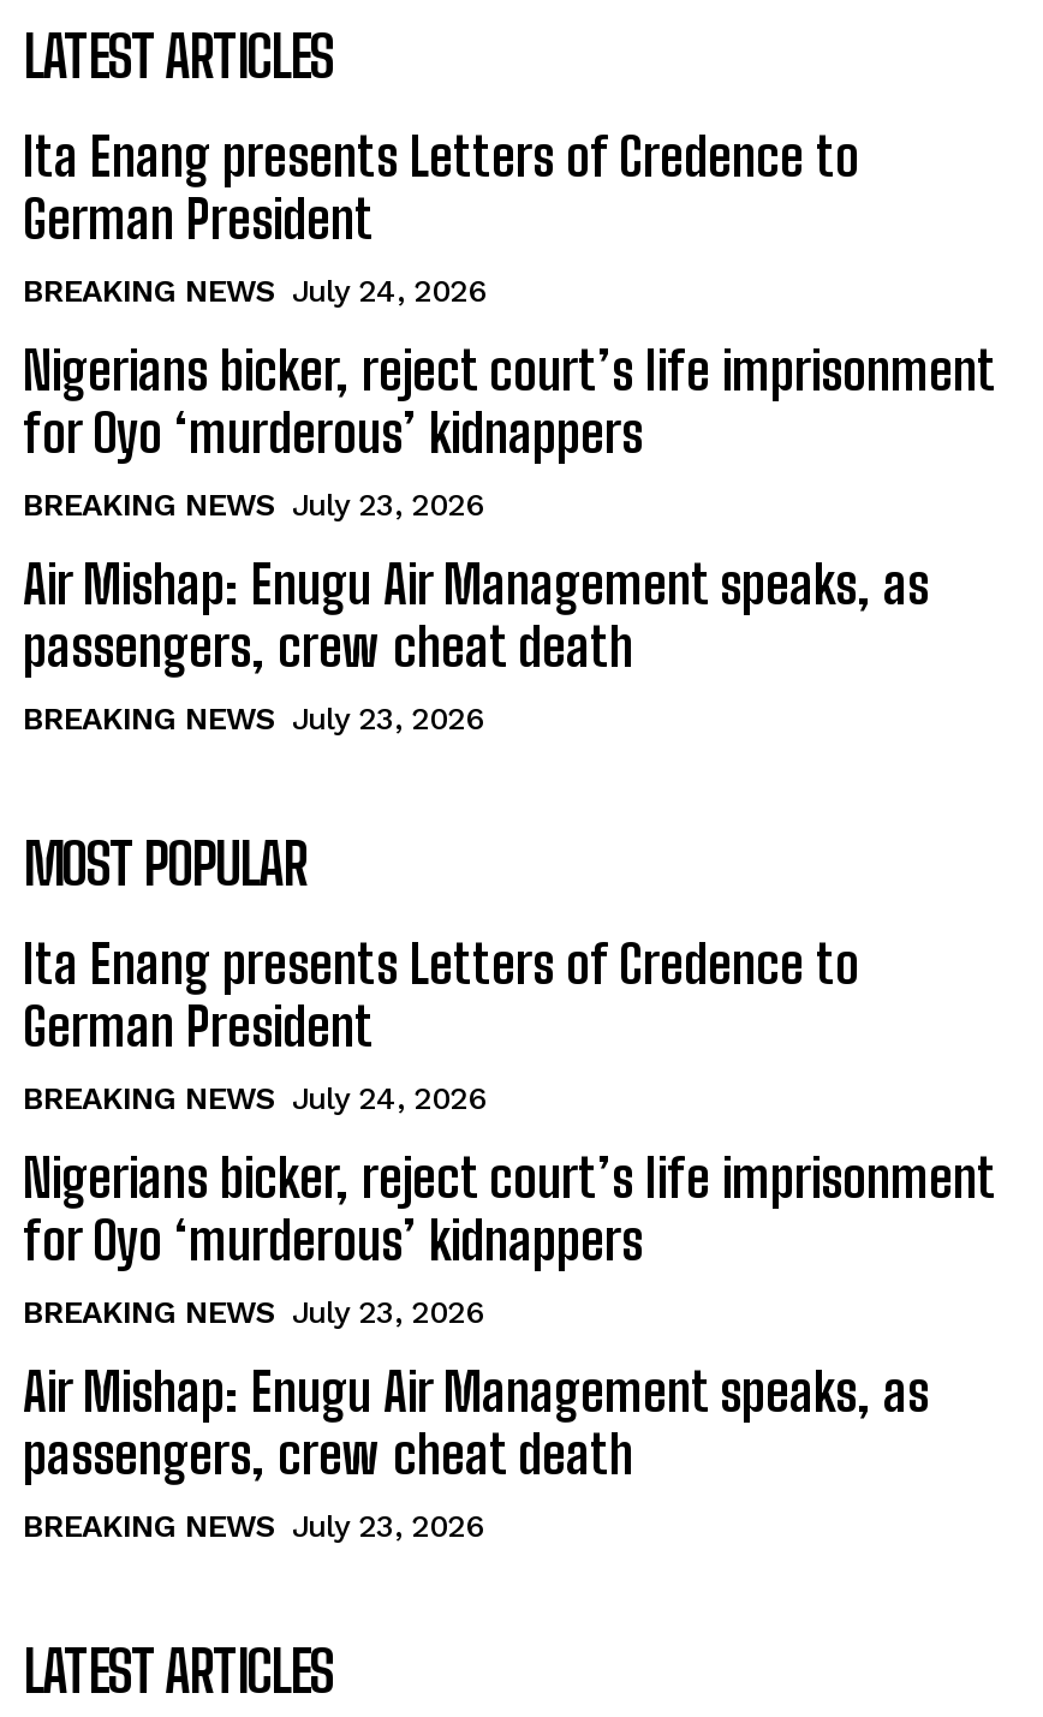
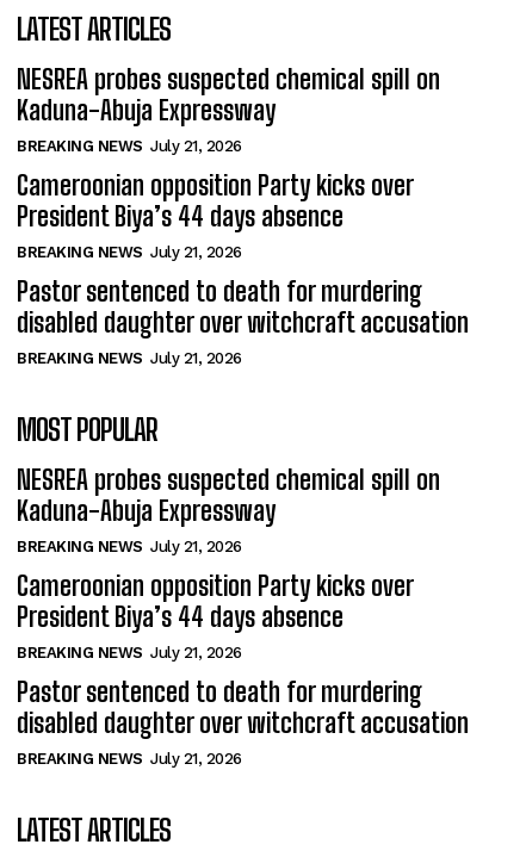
- Ita Enang presents Letters of Credence to
- German President
- BREAKING NEWS July 24, 2026
- Nigerians bicker, reject court’s life imprisonment
- for Oyo ‘murderous’ kidnappers
- BREAKING NEWS July 23, 2026
- Air Mishap: Enugu Air Management speaks, as
- passengers, crew cheat death
- BREAKING NEWS July 23, 2026
+ NESREA probes suspected chemical spill on
+ Kaduna-Abuja Expressway
+ BREAKING NEWS July 21, 2026
+ Cameroonian opposition Party kicks over
+ President Biya’s 44 days absence
+ BREAKING NEWS July 21, 2026
+ Pastor sentenced to death for murdering
+ disabled daughter over witchcraft accusation
+ BREAKING NEWS July 21, 2026

- Ita Enang presents Letters of Credence to
- German President
- BREAKING NEWS July 24, 2026
- Nigerians bicker, reject court’s life imprisonment
- for Oyo ‘murderous’ kidnappers
- BREAKING NEWS July 23, 2026
- Air Mishap: Enugu Air Management speaks, as
- passengers, crew cheat death
- BREAKING NEWS July 23, 2026
+ NESREA probes suspected chemical spill on
+ Kaduna-Abuja Expressway
+ BREAKING NEWS July 21, 2026
+ Cameroonian opposition Party kicks over
+ President Biya’s 44 days absence
+ BREAKING NEWS July 21, 2026
+ Pastor sentenced to death for murdering
+ disabled daughter over witchcraft accusation
+ BREAKING NEWS July 21, 2026
